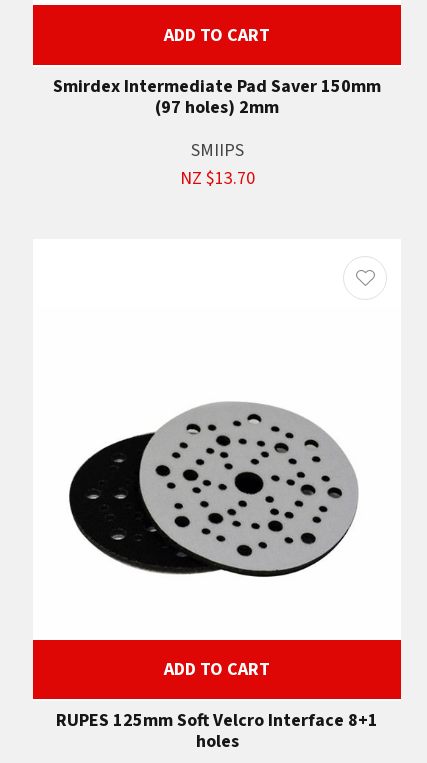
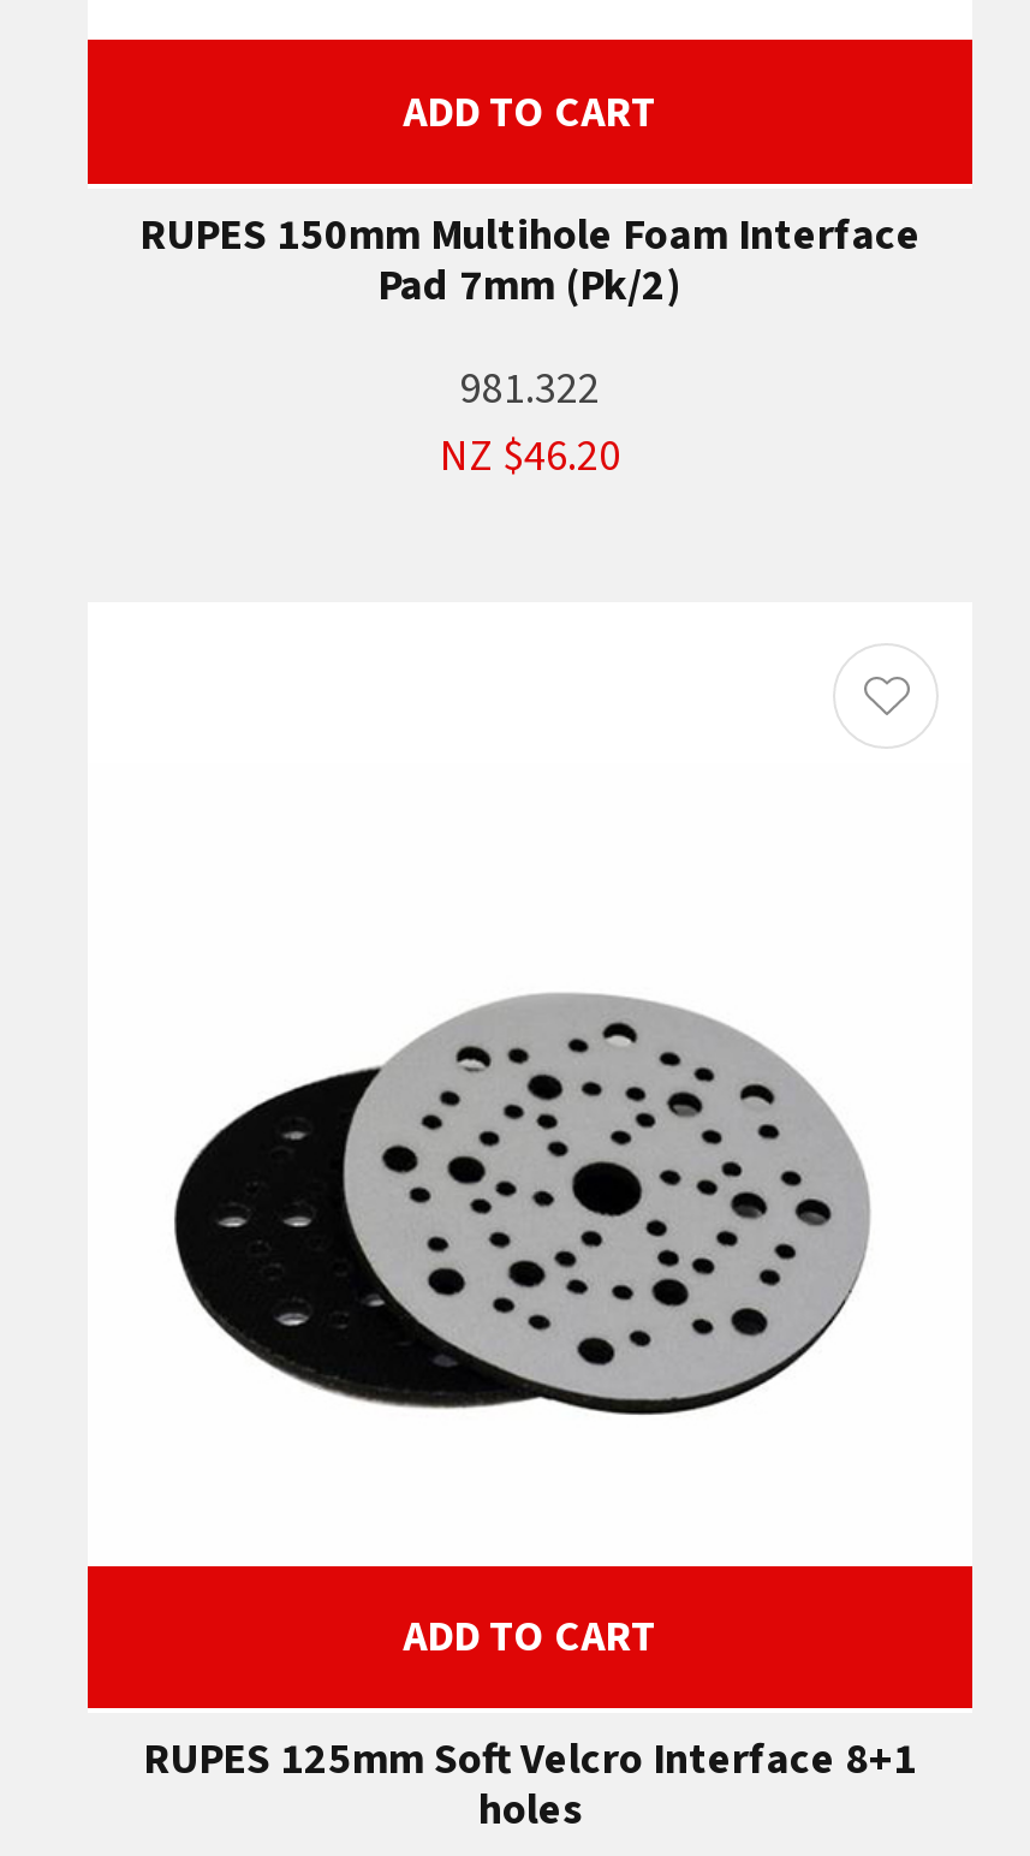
- Smirdex Intermediate Pad Saver 150mm
- (97 holes) 2mm
+ RUPES 150mm Multihole Foam Interface
+ Pad 7mm (Pk/2)

- SMIIPS
- NZ $13.70
+ 981.322
+ NZ $46.20
